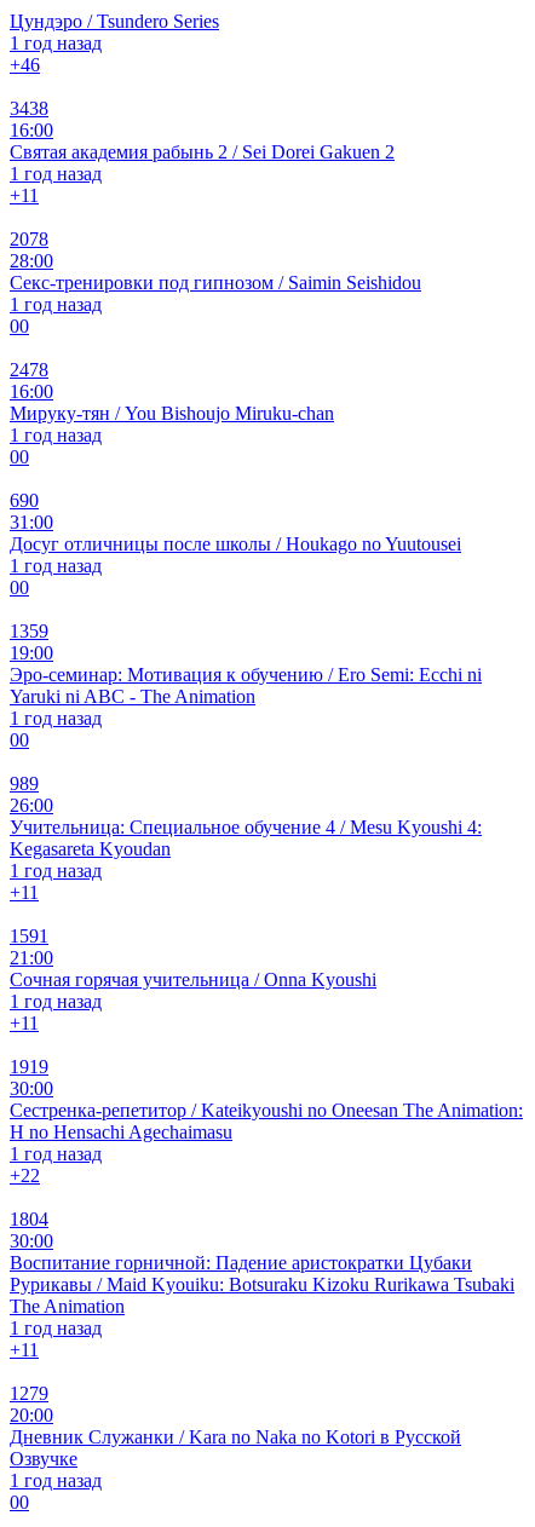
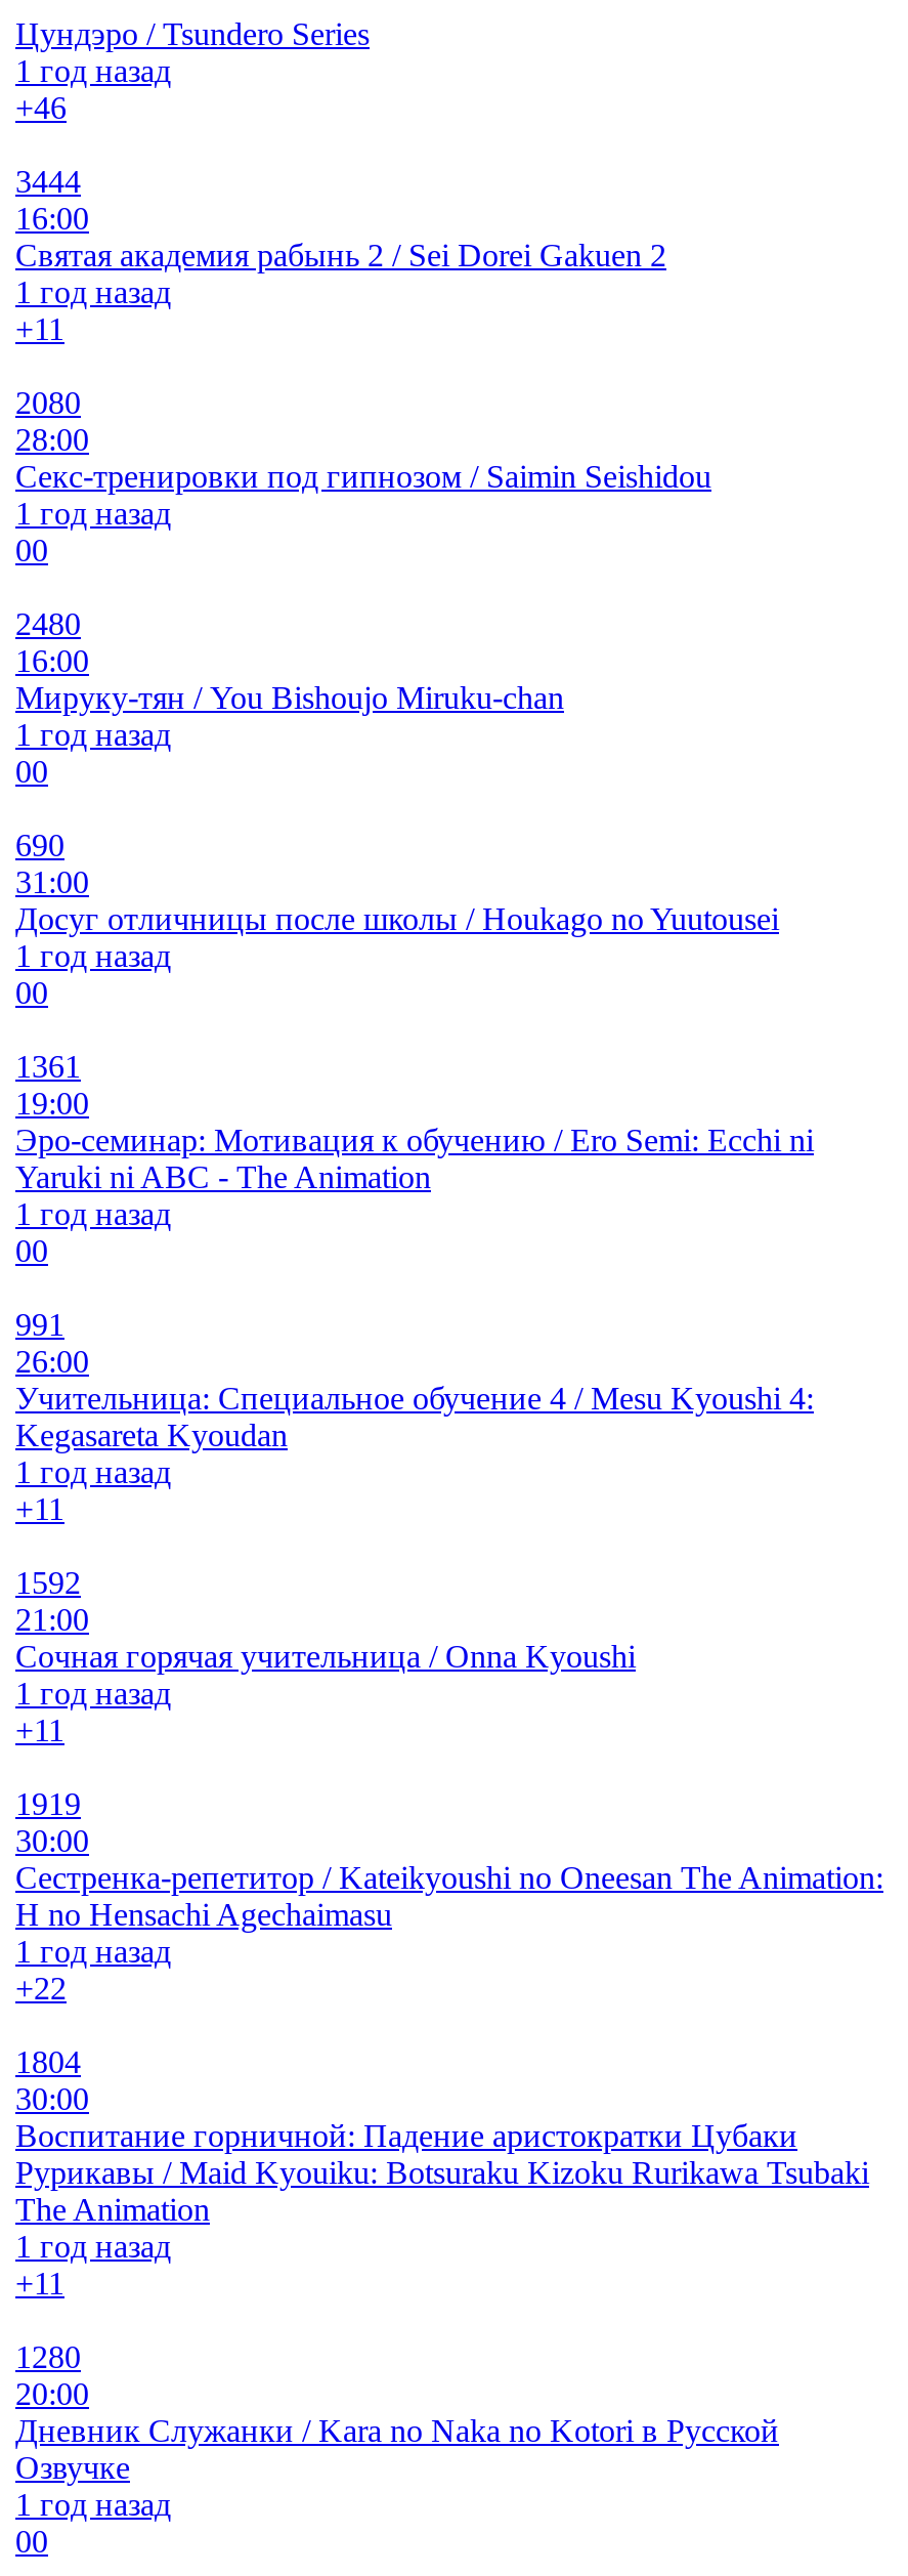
- 3438
+ 3444

- 2078
+ 2080

- 2478
+ 2480

- 1359
+ 1361

- 989
+ 991

- 1591
+ 1592

- 1279
+ 1280
